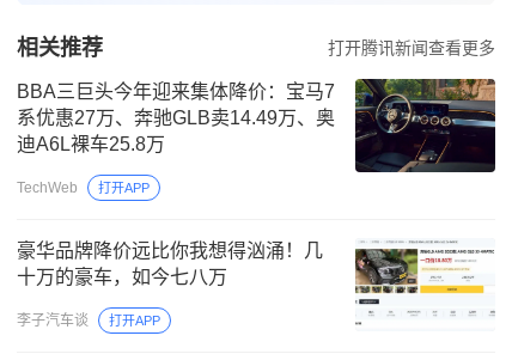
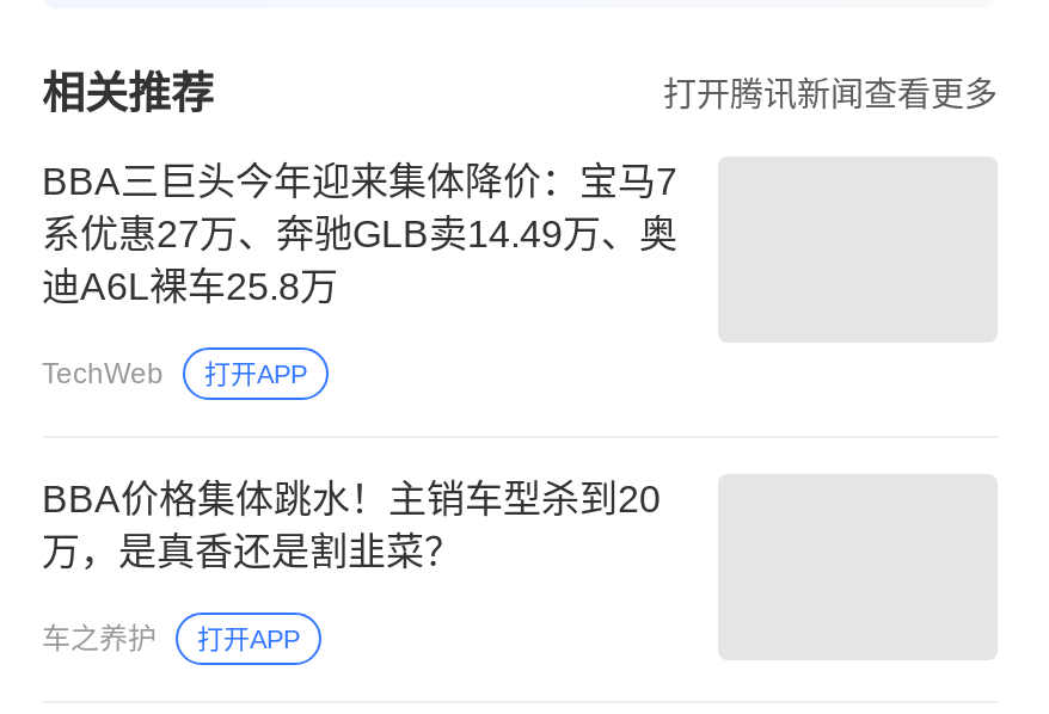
- [image]

- 豪华品牌降价远比你我想得汹涌！几
- 十万的豪车，如今七八万
+ BBA价格集体跳水！主销车型杀到20
+ 万，是真香还是割韭菜？

- [image]

- 李子汽车谈
+ 车之养护
